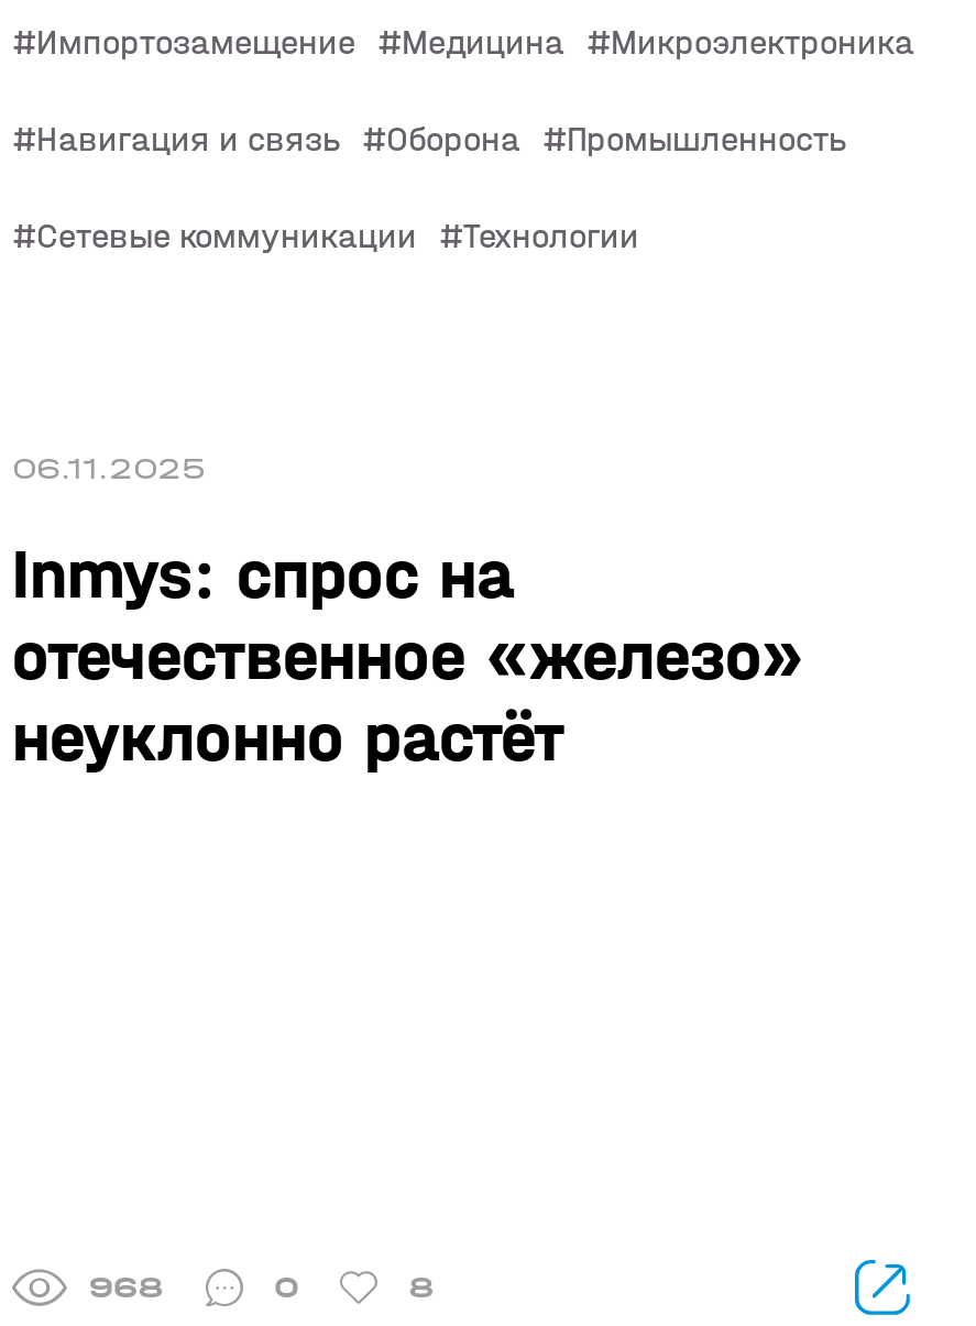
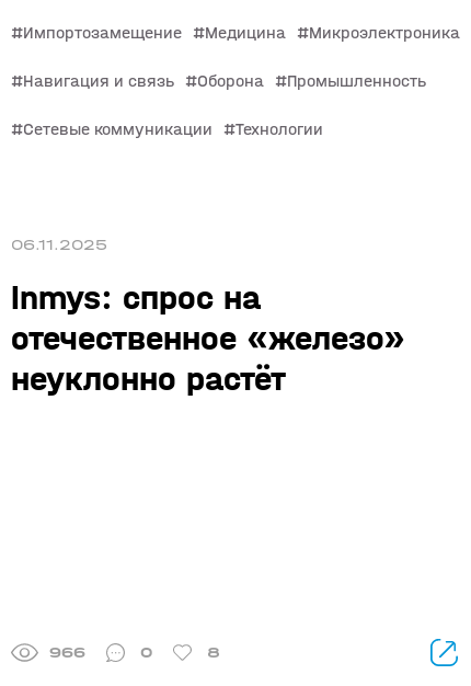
- 968
+ 966
